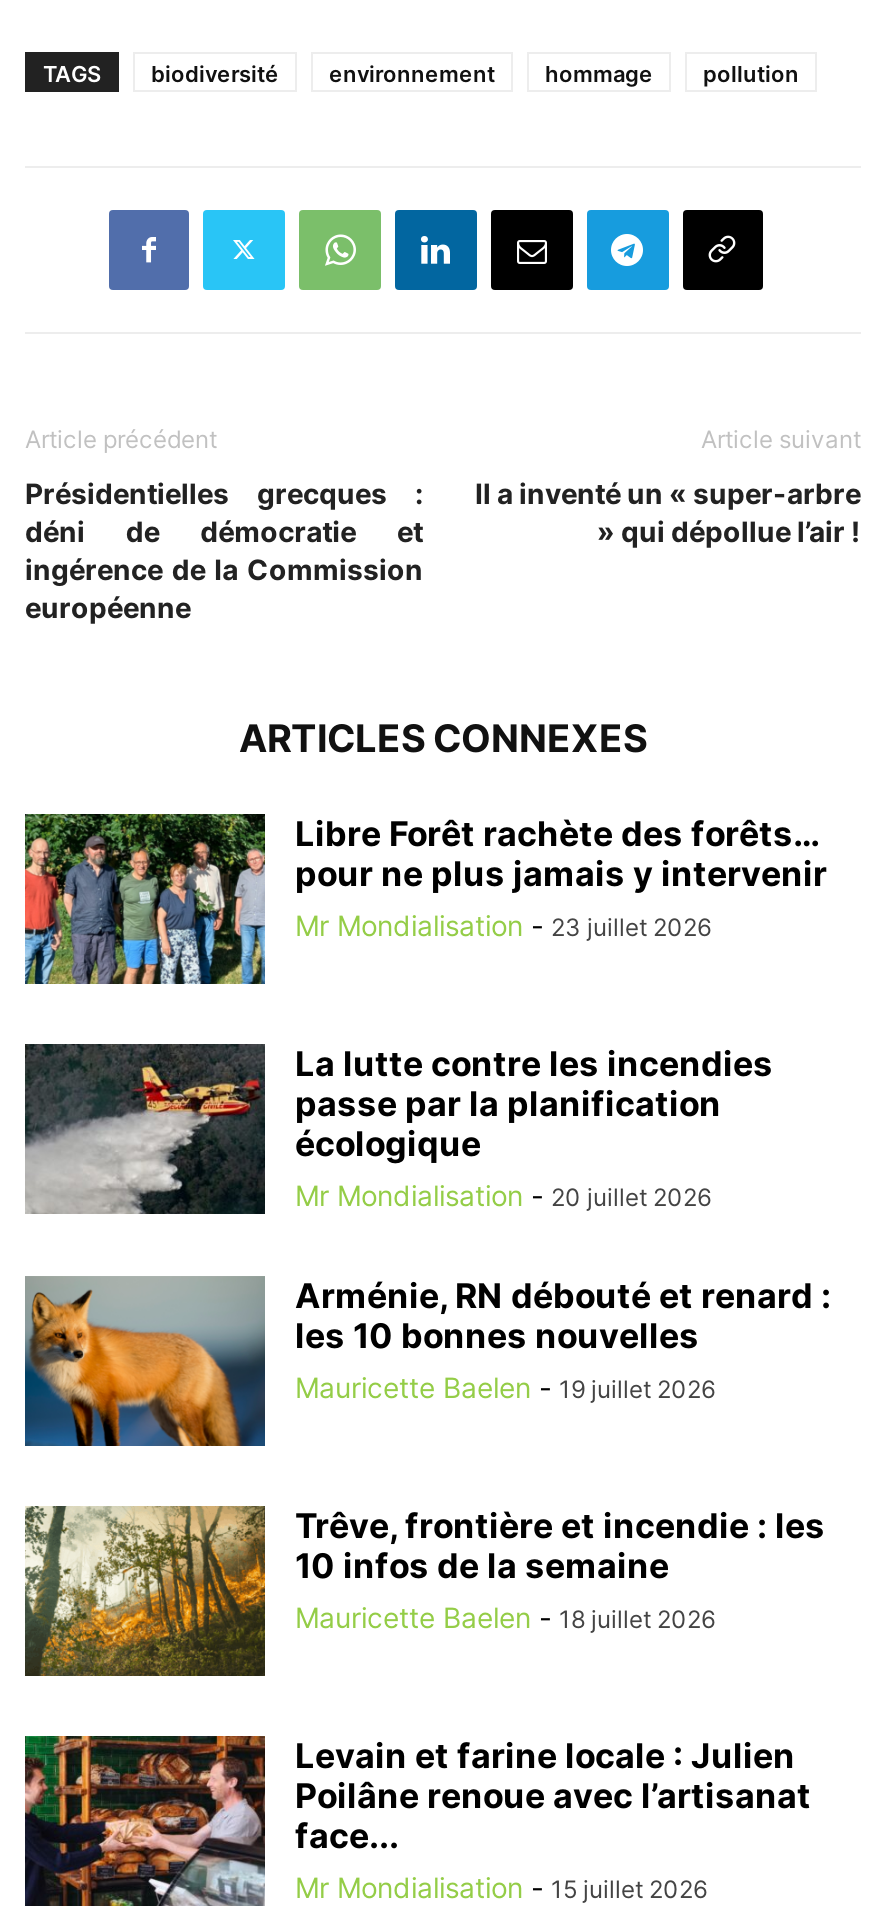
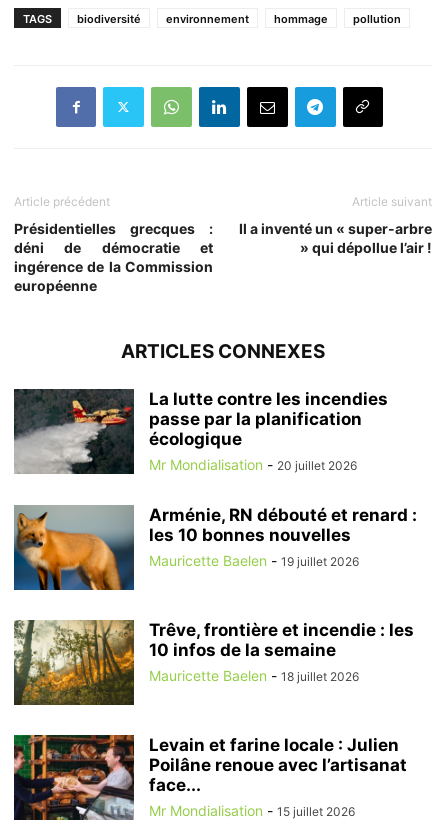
- [image]
- Libre Forêt rachète des forêts…
- pour ne plus jamais y intervenir
- Mr Mondialisation - 23 juillet 2026
